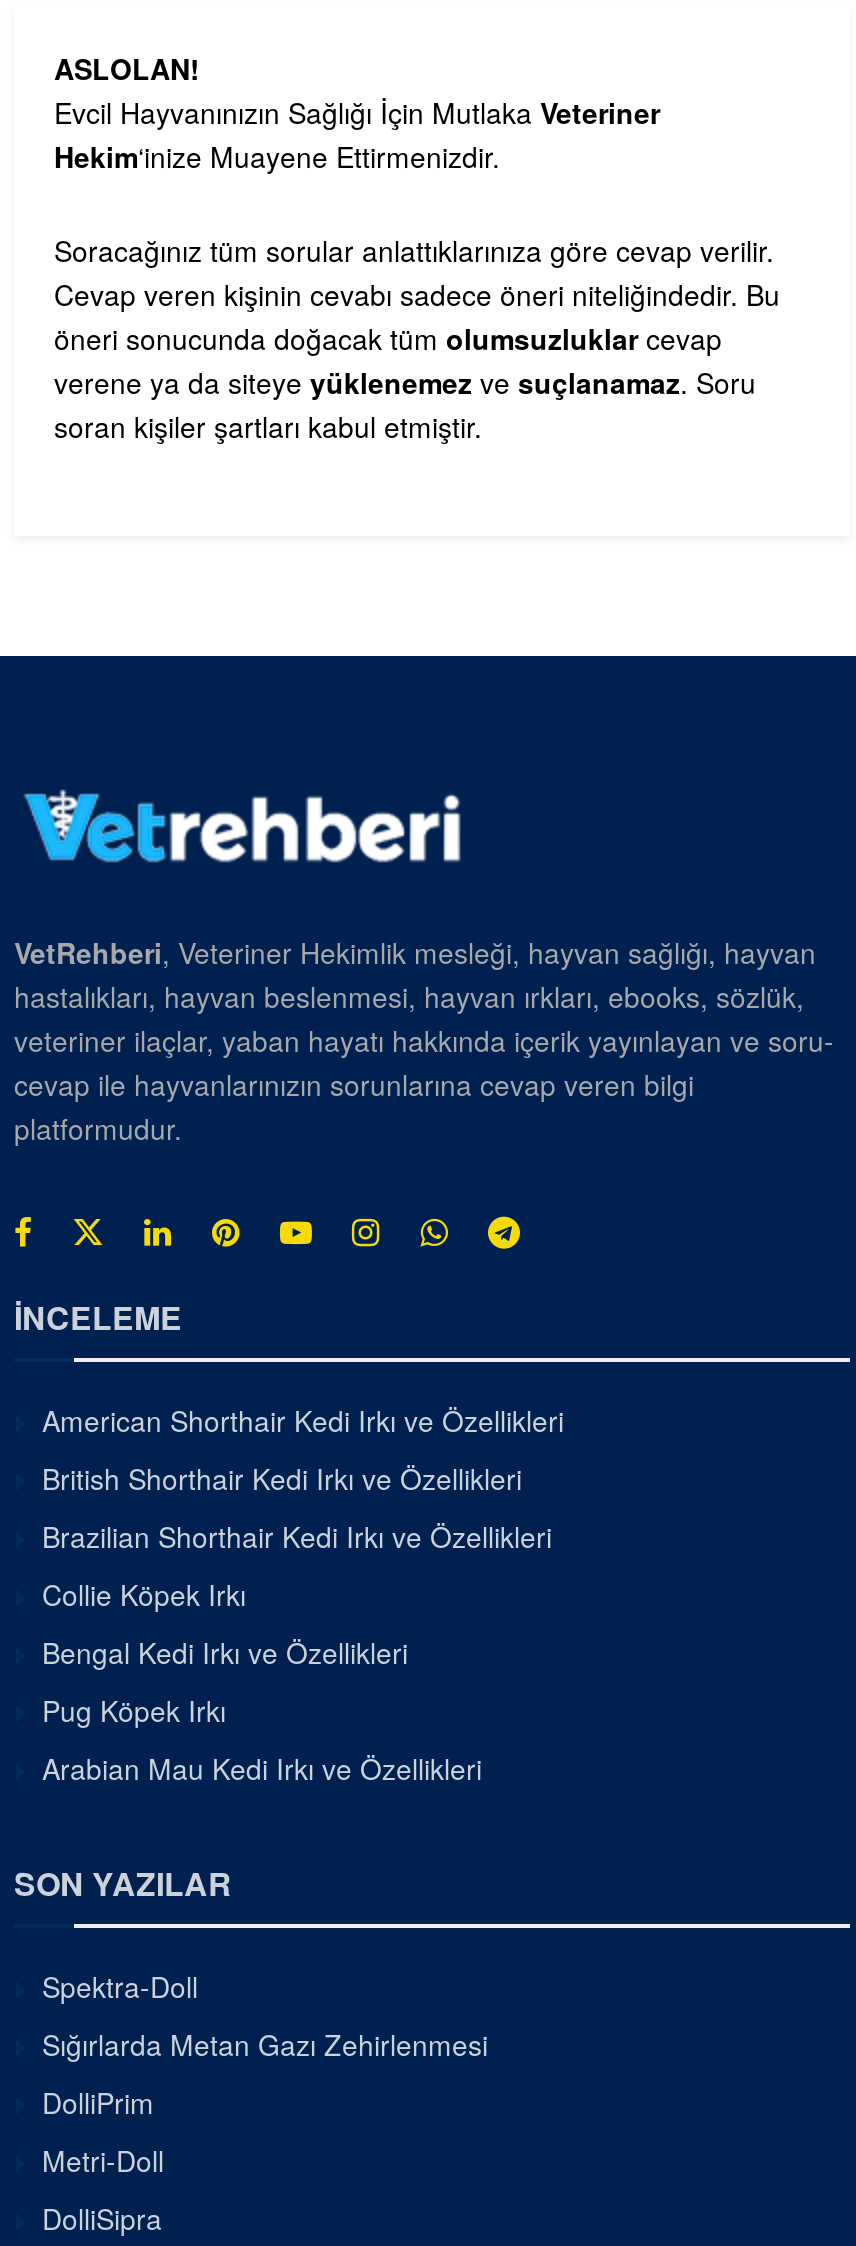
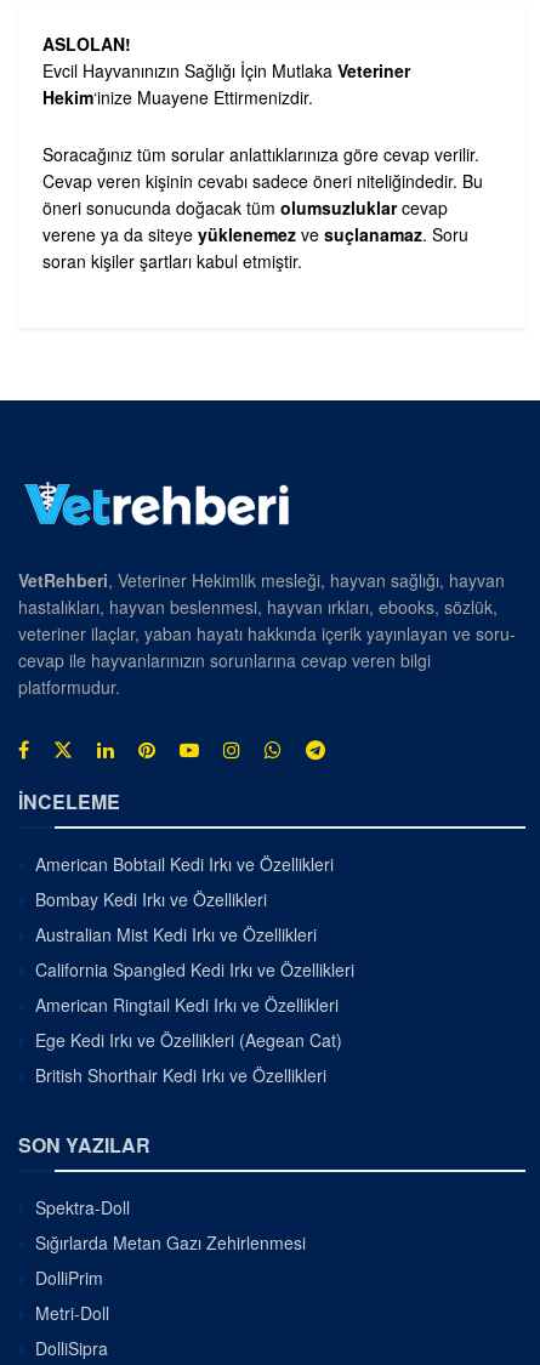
- American Shorthair Kedi Irkı ve Özellikleri
+ American Bobtail Kedi Irkı ve Özellikleri
+ Bombay Kedi Irkı ve Özellikleri
+ Australian Mist Kedi Irkı ve Özellikleri
+ California Spangled Kedi Irkı ve Özellikleri
+ American Ringtail Kedi Irkı ve Özellikleri
+ Ege Kedi Irkı ve Özellikleri (Aegean Cat)

moved down: British Shorthair Kedi Irkı ve Özellikleri

- Brazilian Shorthair Kedi Irkı ve Özellikleri
- Collie Köpek Irkı
- Bengal Kedi Irkı ve Özellikleri
- Pug Köpek Irkı
- Arabian Mau Kedi Irkı ve Özellikleri
